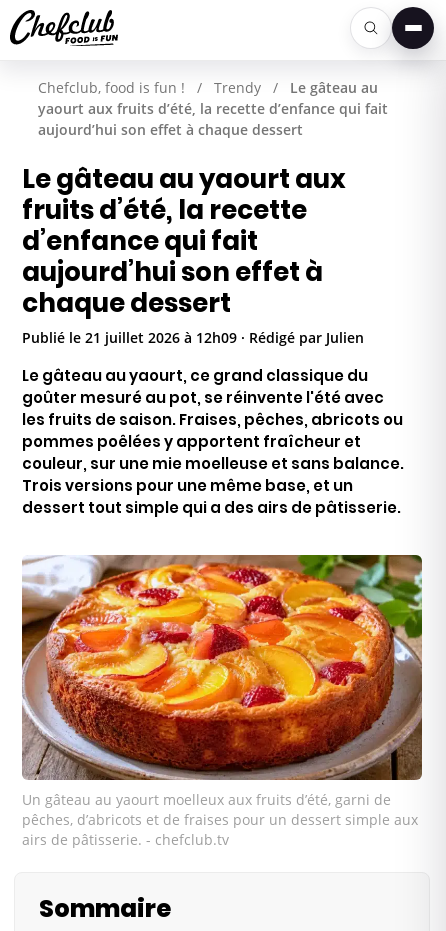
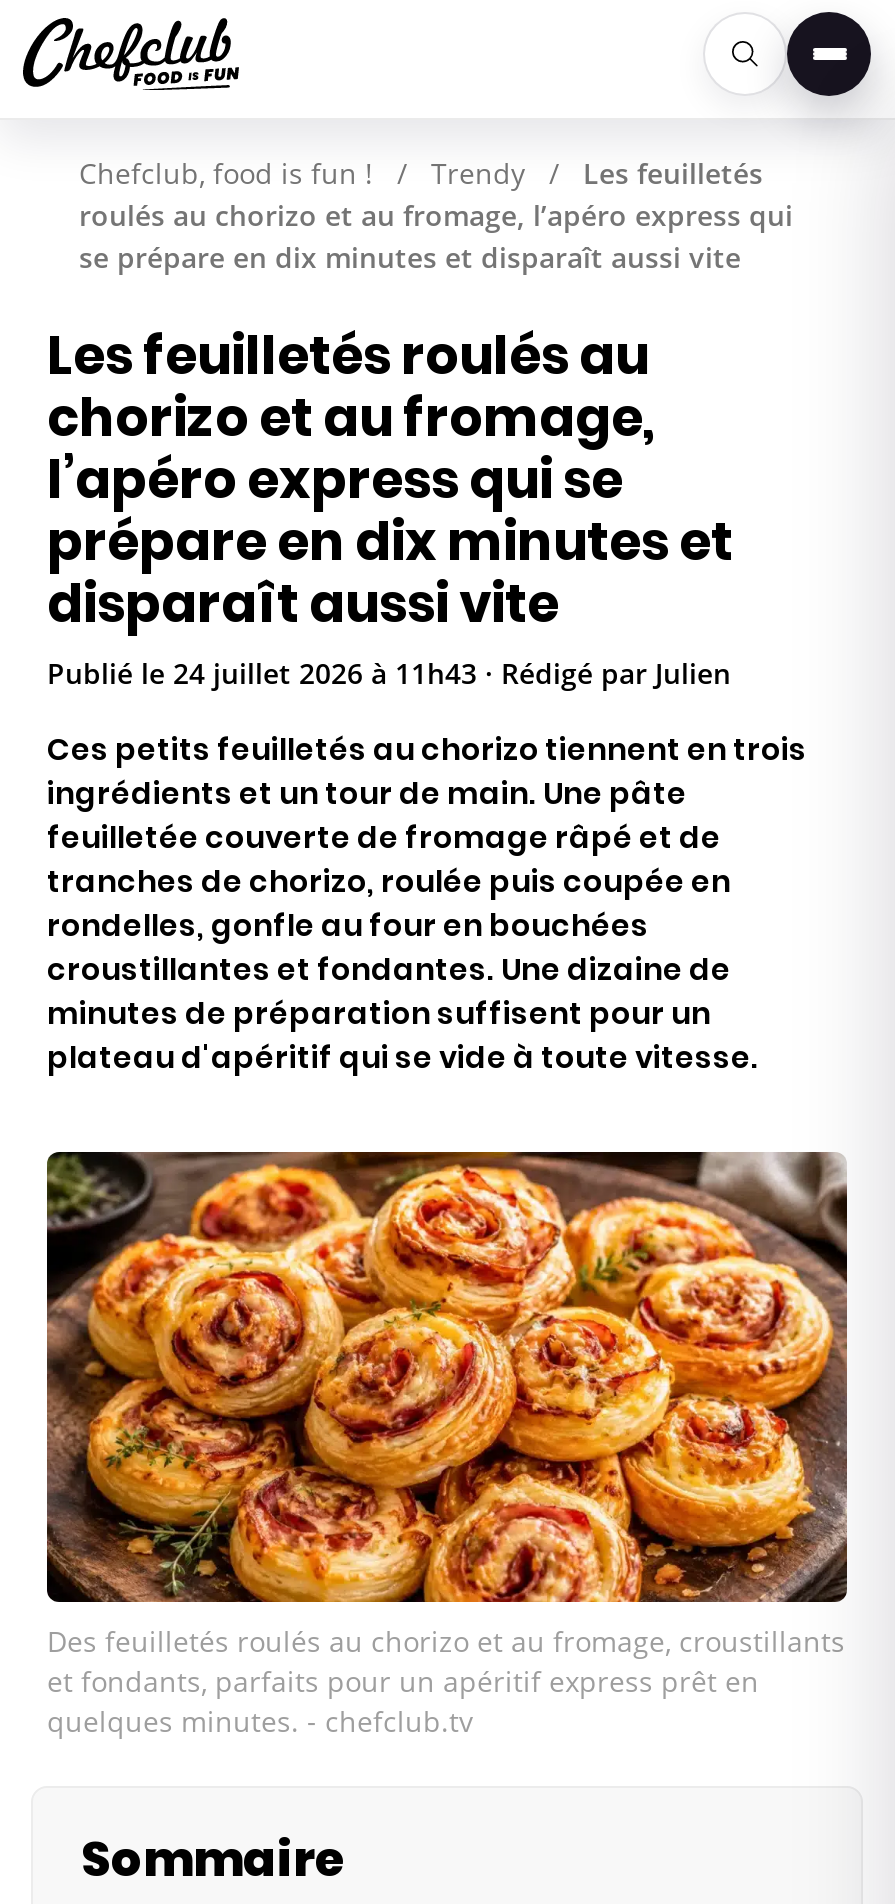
- Le gâteau au
- yaourt aux fruits d’été, la recette d’enfance qui fait
- aujourd’hui son effet à chaque dessert
+ Les feuilletés
+ roulés au chorizo et au fromage, l’apéro express qui
+ se prépare en dix minutes et disparaît aussi vite

- Le gâteau au yaourt aux
- fruits d’été, la recette
- d’enfance qui fait
- aujourd’hui son effet à
- chaque dessert
- Publié le 21 juillet 2026 à 12h09 · Rédigé par Julien
+ Les feuilletés roulés au
+ chorizo et au fromage,
+ l’apéro express qui se
+ prépare en dix minutes et
+ disparaît aussi vite
+ Publié le 24 juillet 2026 à 11h43 · Rédigé par Julien

- Le gâteau au yaourt, ce grand classique du
- goûter mesuré au pot, se réinvente l'été avec
- les fruits de saison. Fraises, pêches, abricots ou
- pommes poêlées y apportent fraîcheur et
- couleur, sur une mie moelleuse et sans balance.
- Trois versions pour une même base, et un
- dessert tout simple qui a des airs de pâtisserie.
+ Ces petits feuilletés au chorizo tiennent en trois
+ ingrédients et un tour de main. Une pâte
+ feuilletée couverte de fromage râpé et de
+ tranches de chorizo, roulée puis coupée en
+ rondelles, gonfle au four en bouchées
+ croustillantes et fondantes. Une dizaine de
+ minutes de préparation suffisent pour un
+ plateau d'apéritif qui se vide à toute vitesse.

- [image]
- Un gâteau au yaourt moelleux aux fruits d’été, garni de
- pêches, d’abricots et de fraises pour un dessert simple aux
- airs de pâtisserie. - chefclub.tv
+ [image]
+ Des feuilletés roulés au chorizo et au fromage, croustillants
+ et fondants, parfaits pour un apéritif express prêt en
+ quelques minutes. - chefclub.tv
